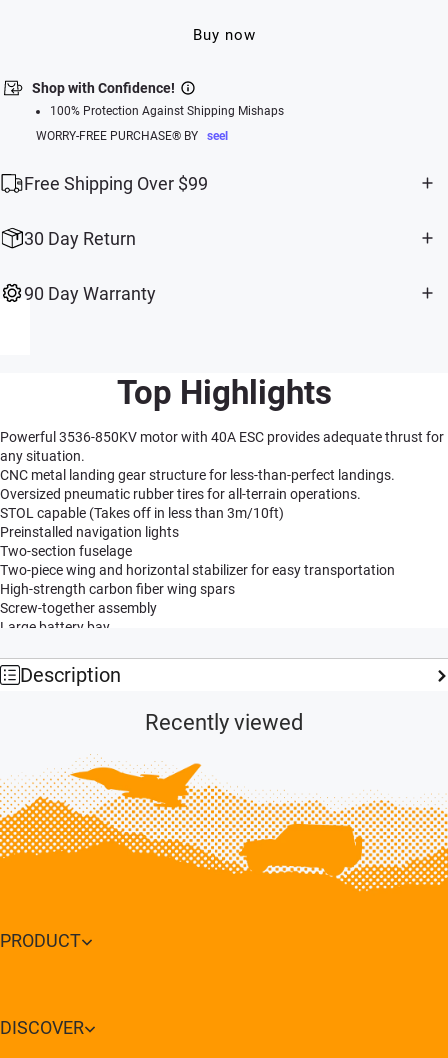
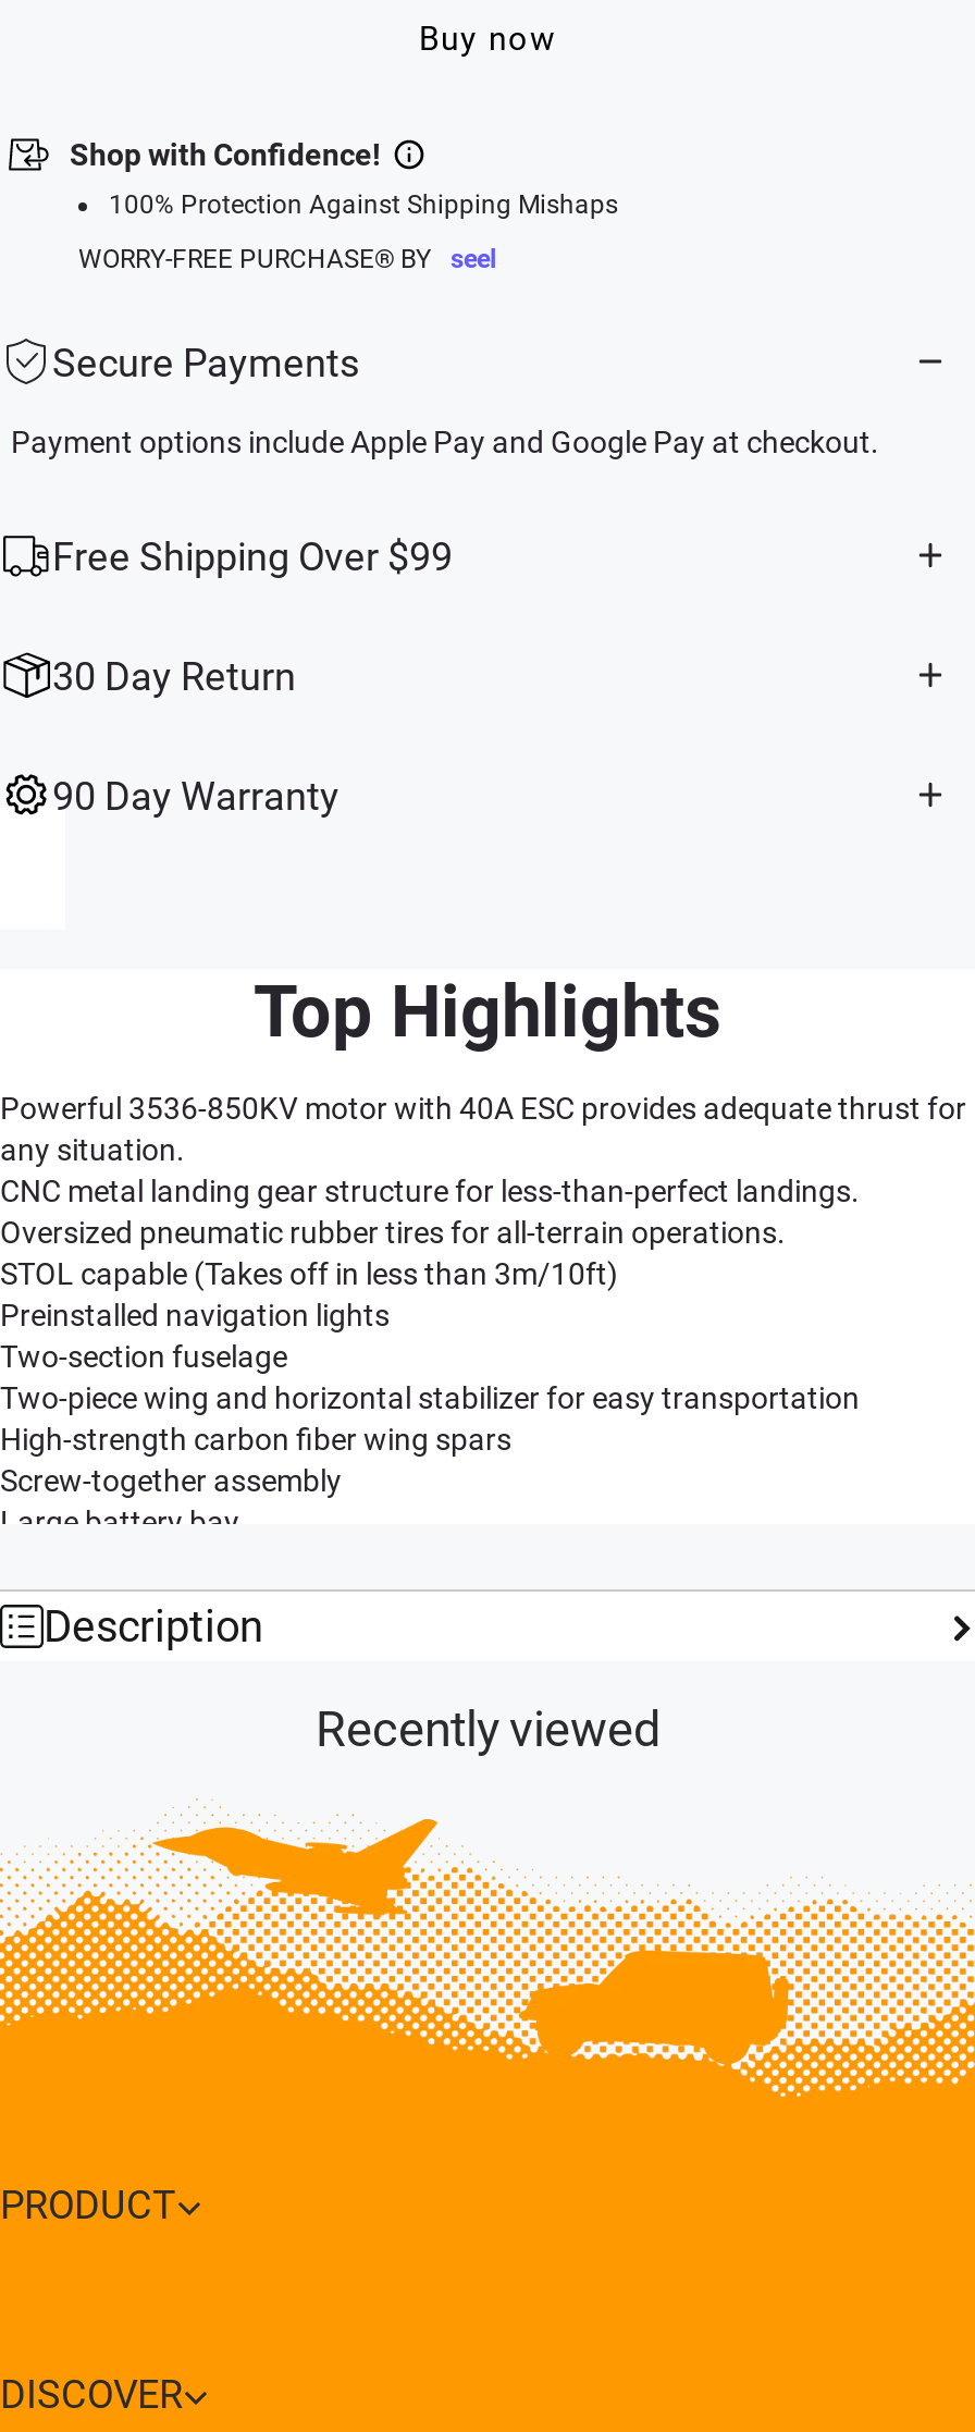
+ Secure Payments
+ Payment options include Apple Pay and Google Pay at checkout.
